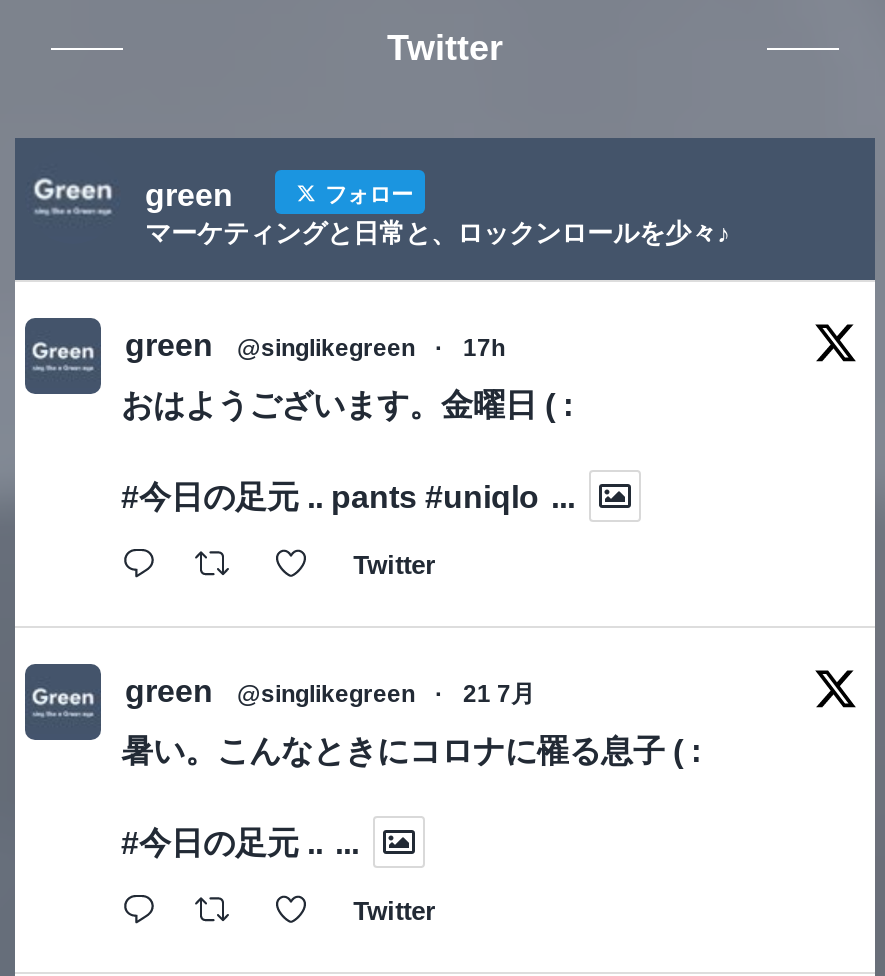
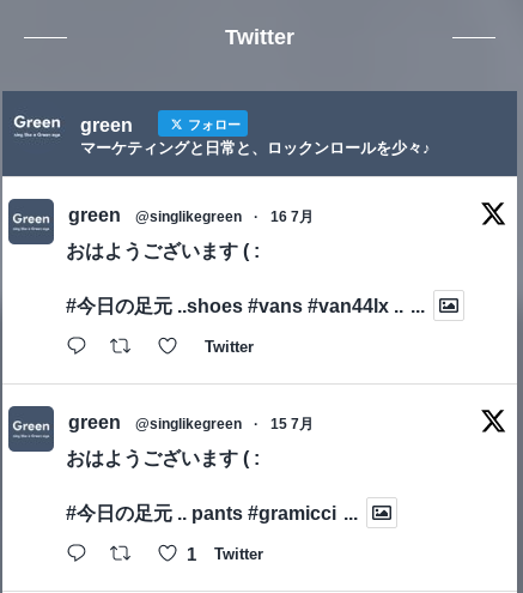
- 17h
+ 16 7月

- おはようございます。金曜日 ( :
+ おはようございます ( :

- #今日の足元.. pants #uniqlo ...
+ #今日の足元..shoes #vans #van44lx.. ...

- 21 7月
- 暑い。こんなときにコロナに罹る息子 ( :
- #今日の足元.. ...
+ 15 7月
+ おはようございます ( :
+ #今日の足元.. pants #gramicci ...
+ 1
